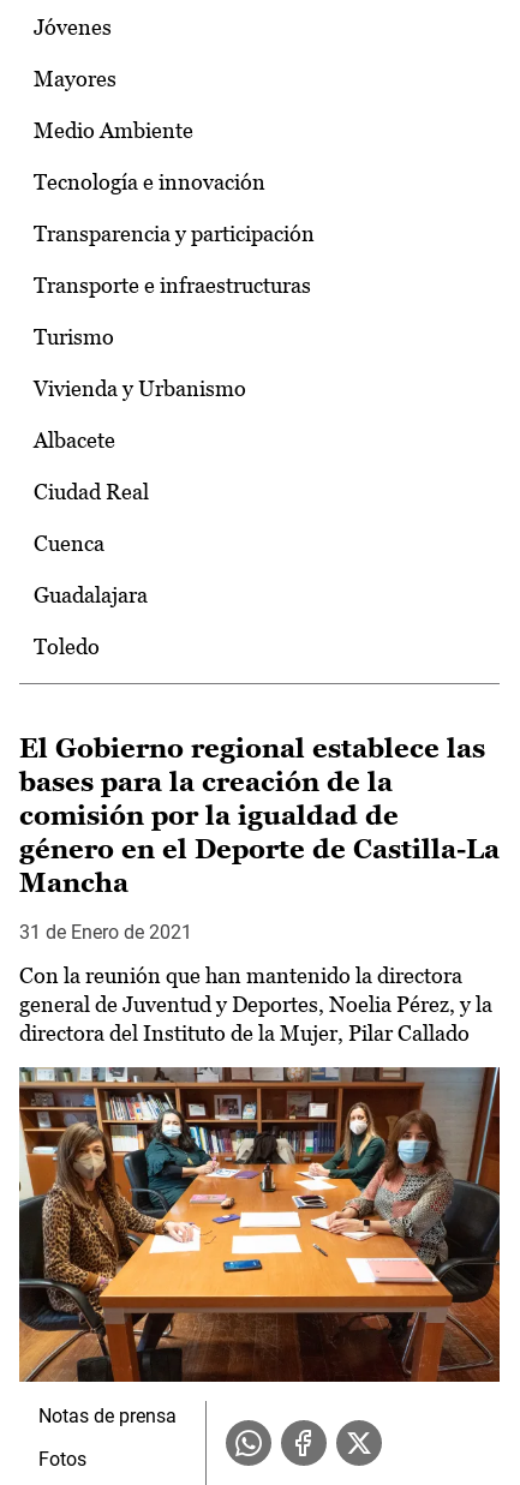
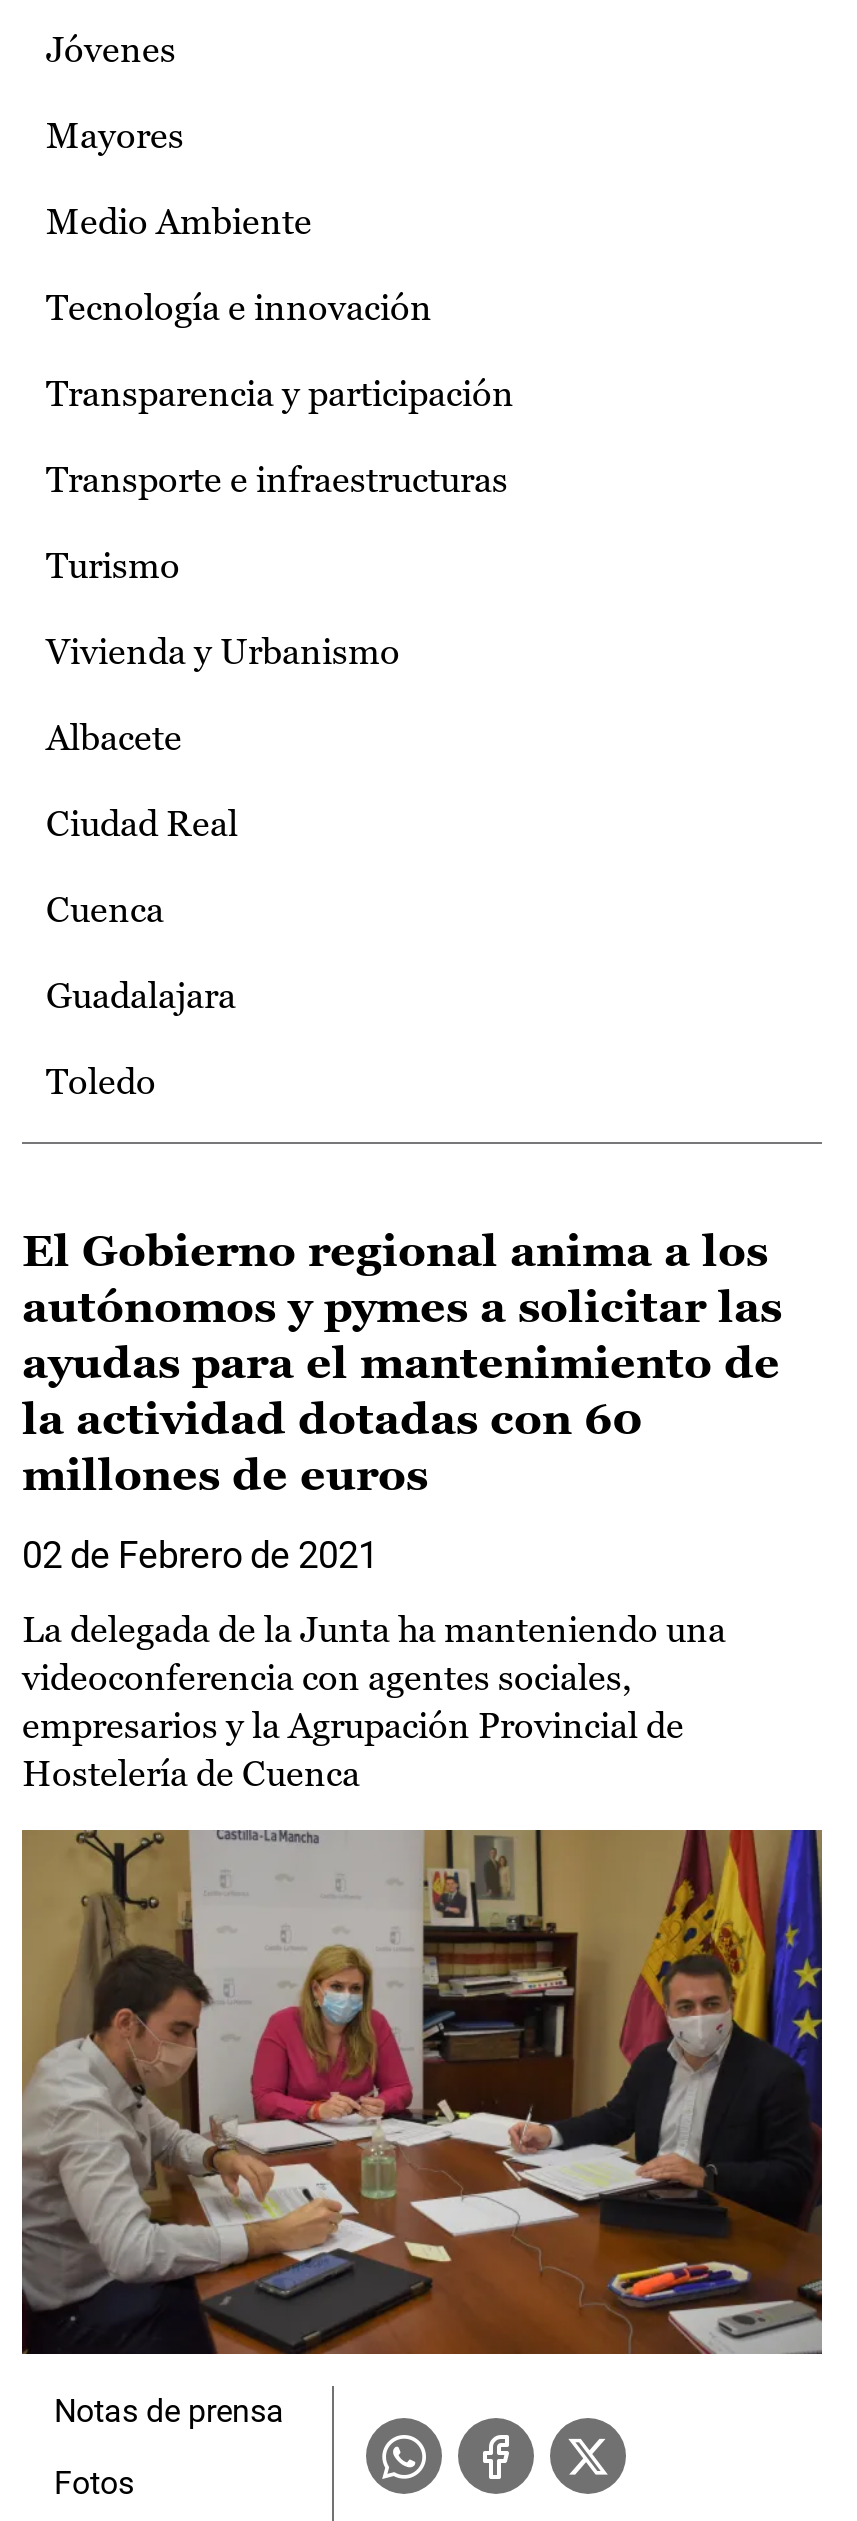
- El Gobierno regional establece las
- bases para la creación de la
- comisión por la igualdad de
- género en el Deporte de Castilla-La
- Mancha
+ El Gobierno regional anima a los
+ autónomos y pymes a solicitar las
+ ayudas para el mantenimiento de
+ la actividad dotadas con 60
+ millones de euros

- 31 de Enero de 2021
+ 02 de Febrero de 2021

- Con la reunión que han mantenido la directora
- general de Juventud y Deportes, Noelia Pérez, y la
- directora del Instituto de la Mujer, Pilar Callado
+ La delegada de la Junta ha manteniendo una
+ videoconferencia con agentes sociales,
+ empresarios y la Agrupación Provincial de
+ Hostelería de Cuenca

- [image]
+ [image]
